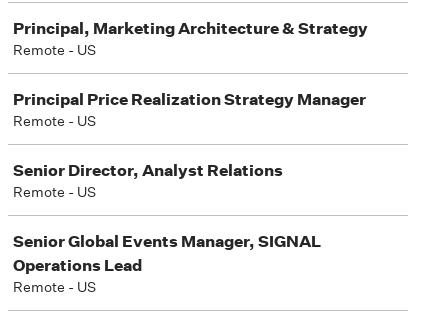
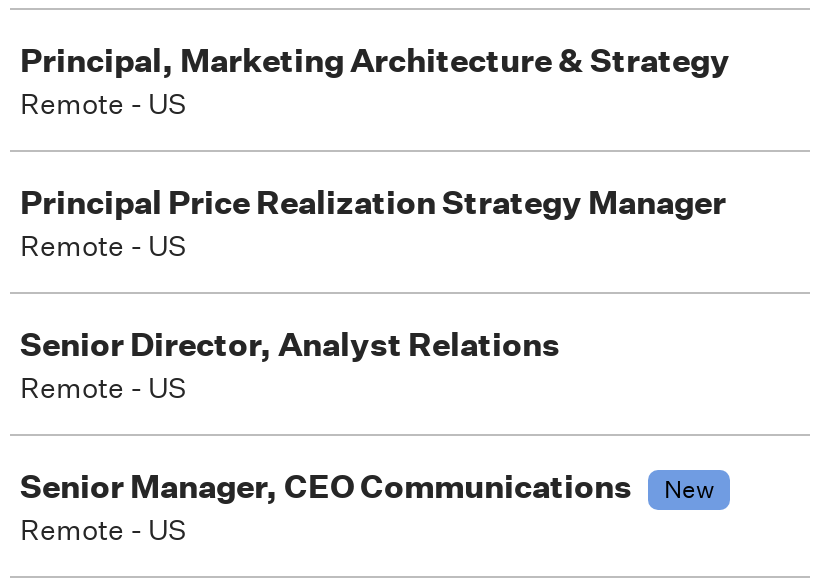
- Senior Global Events Manager, SIGNAL
- Operations Lead
+ Senior Manager, CEO Communications
+ New
